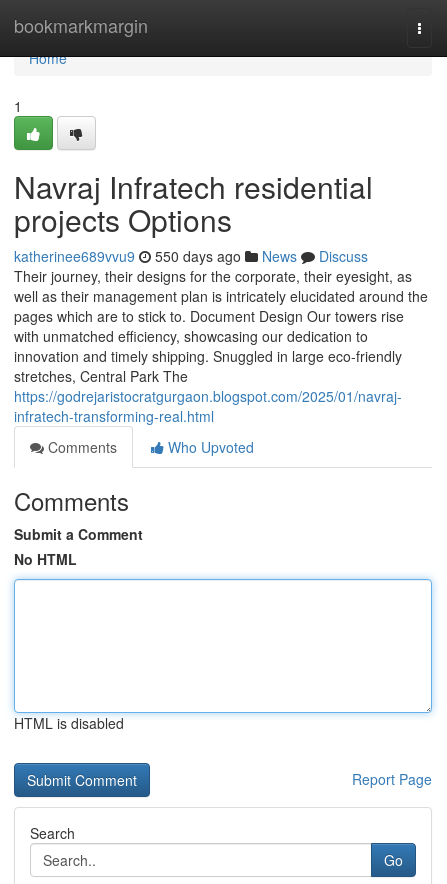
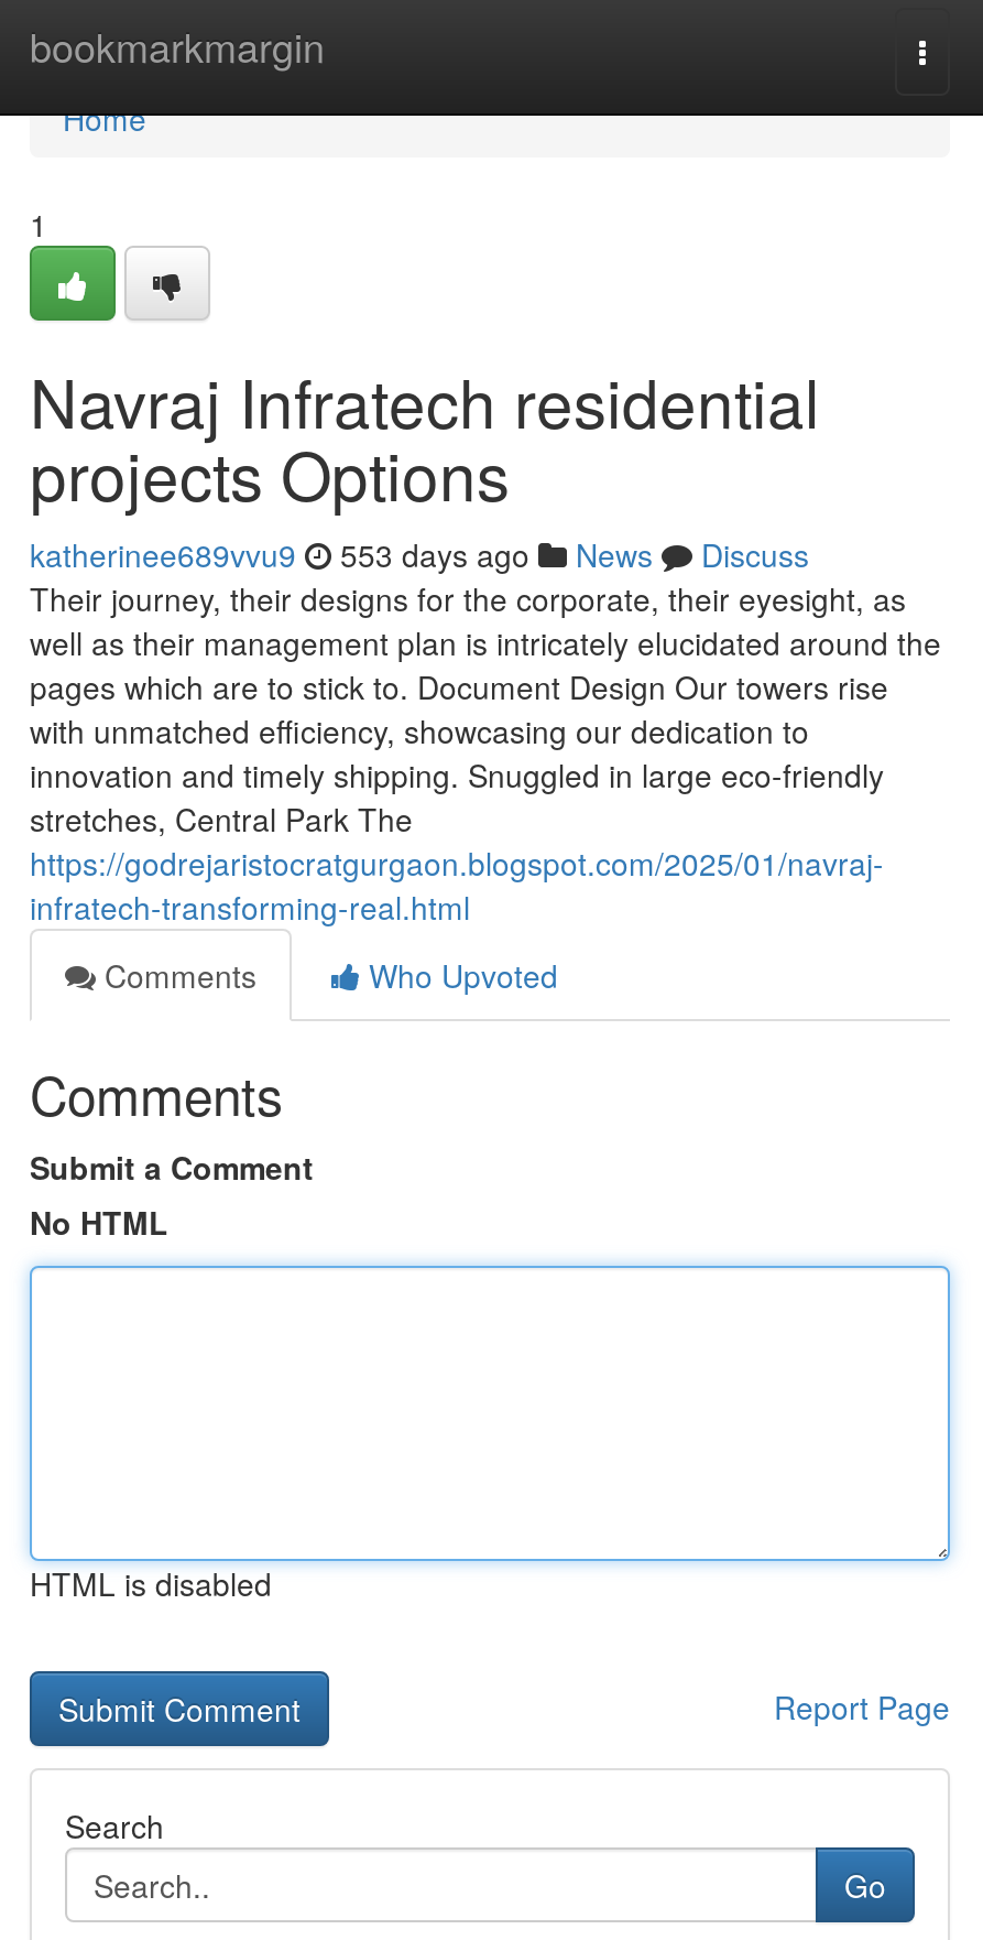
- katherinee689vvu9 550 days ago News Discuss
+ katherinee689vvu9 553 days ago News Discuss
